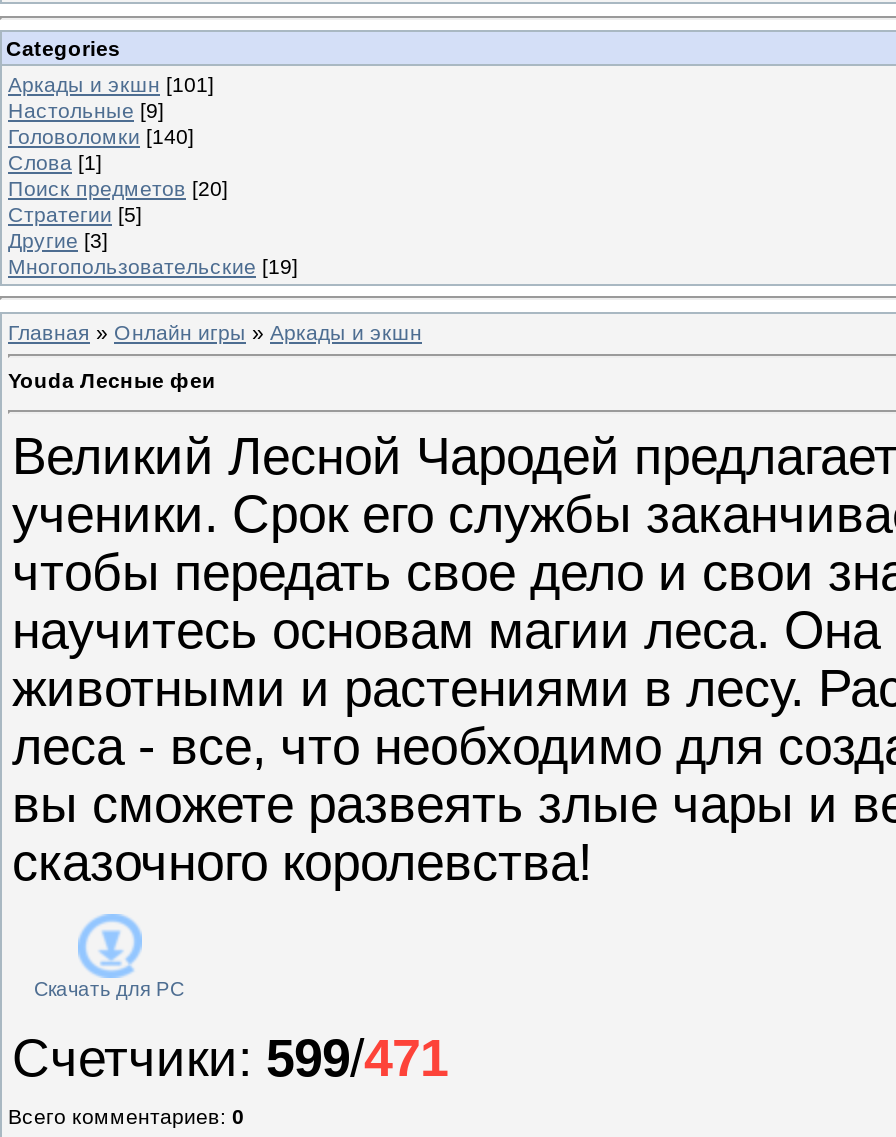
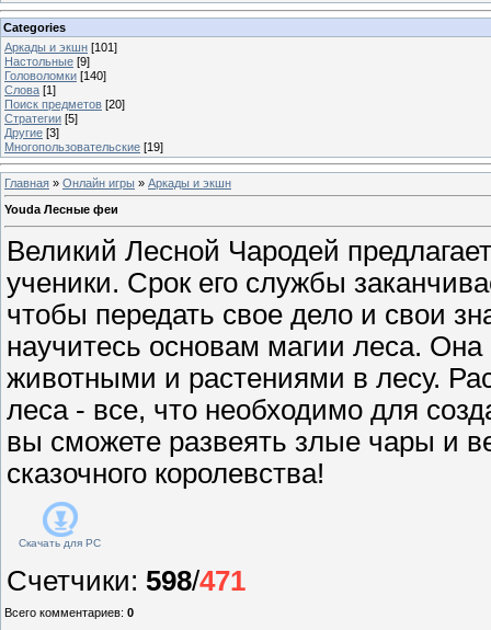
- Счетчики: 599/471
+ Счетчики: 598/471
